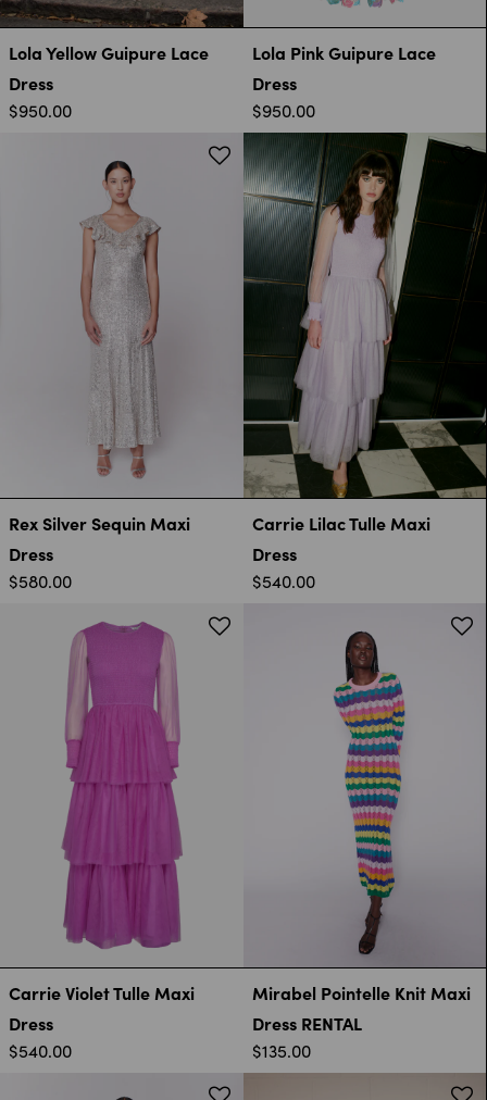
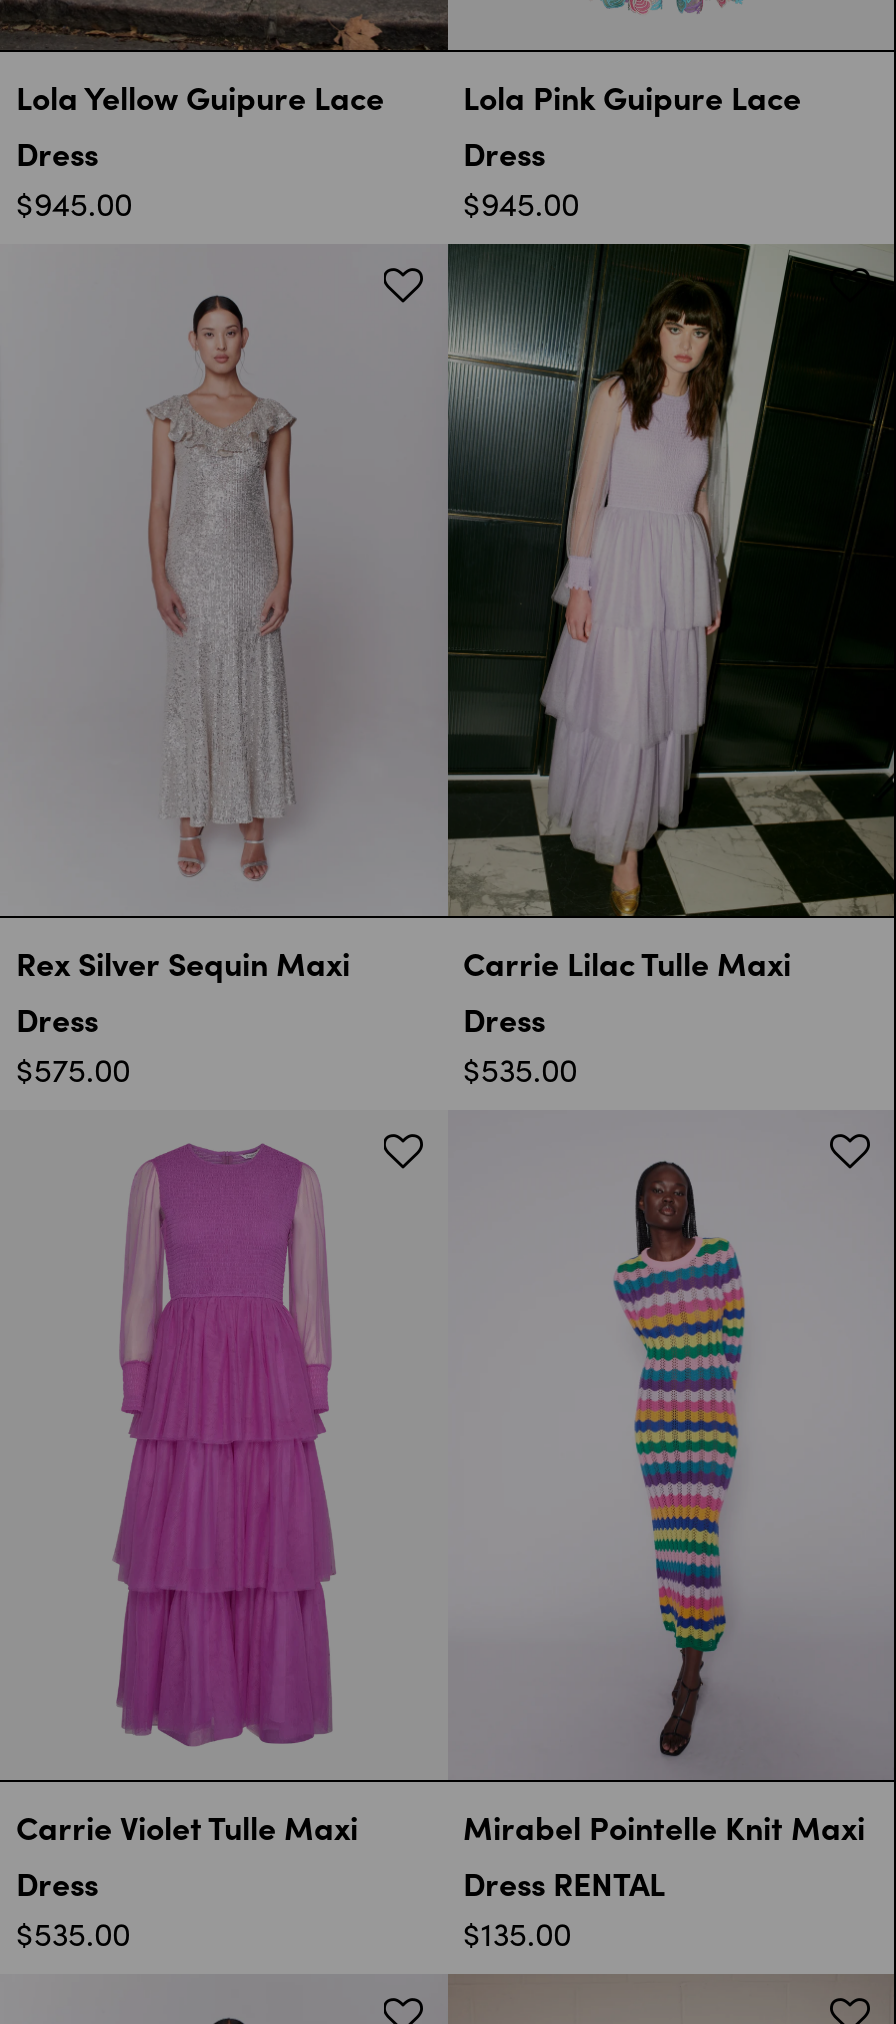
- $950.00
+ $945.00

- $950.00
+ $945.00

- $580.00
+ $575.00

- $540.00
+ $535.00

- $540.00
+ $535.00
